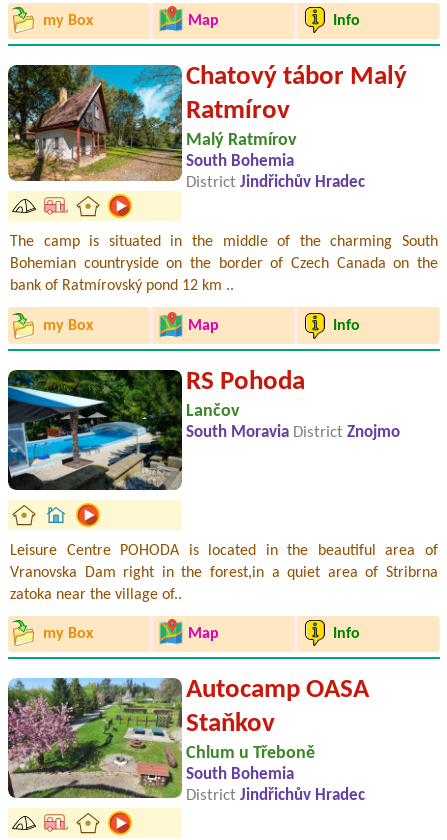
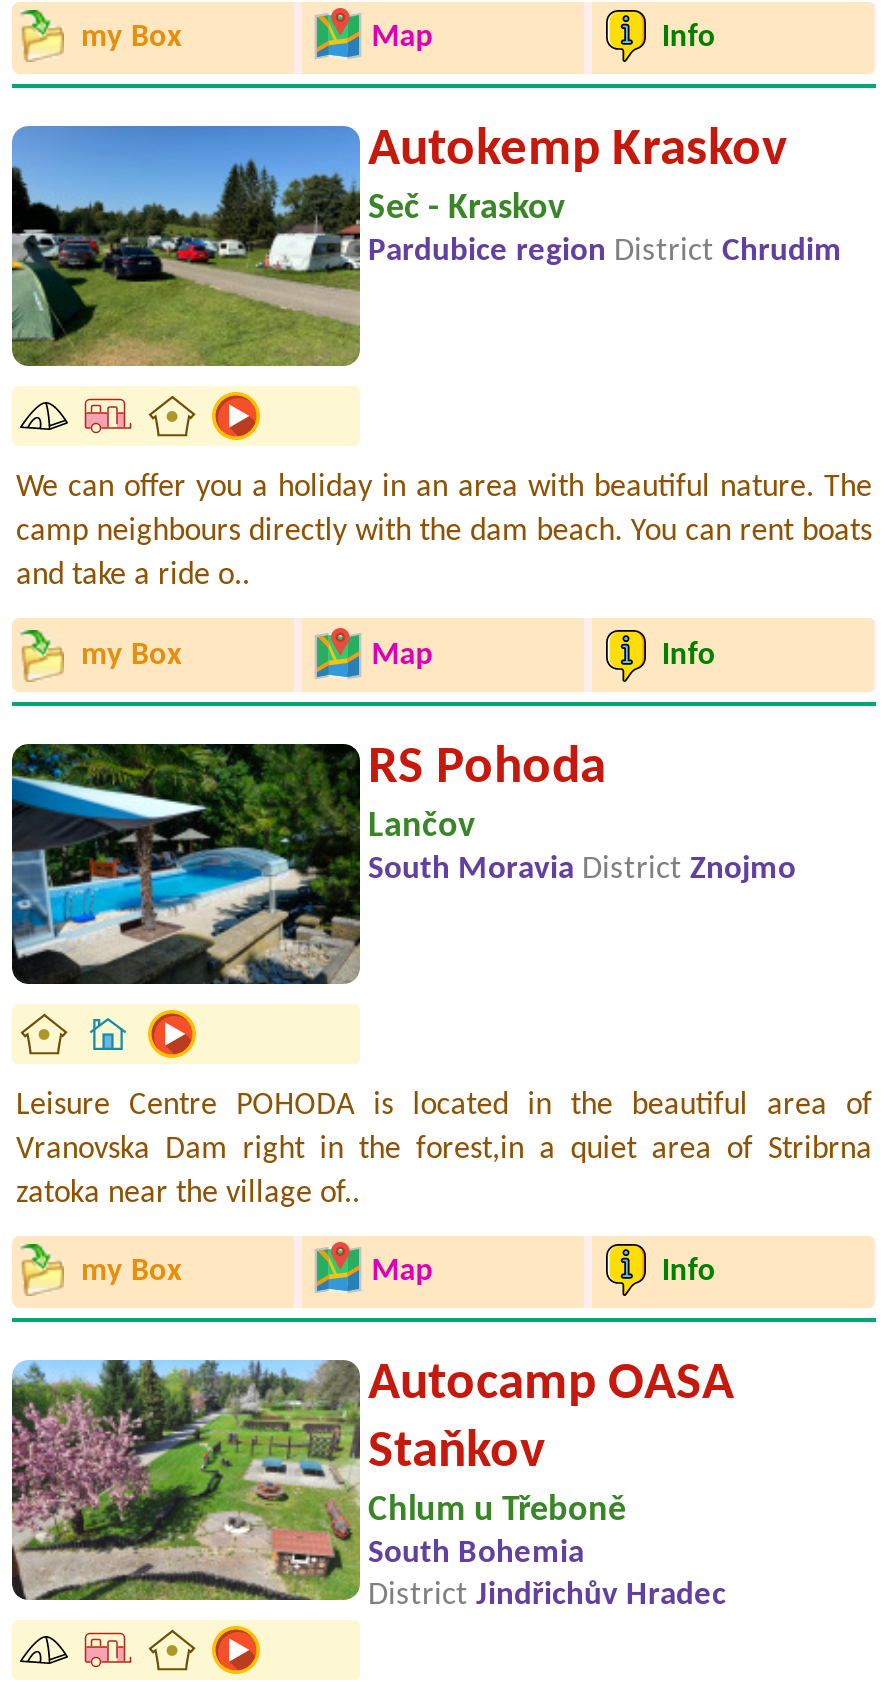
- [image]
- Chatový tábor Malý
- Ratmírov
- Malý Ratmírov
- South Bohemia
- District Jindřichův Hradec
+ [image]
+ Autokemp Kraskov
+ Seč - Kraskov
+ Pardubice region District Chrudim

- The camp is situated in the middle of the charming South
- Bohemian countryside on the border of Czech Canada on the
- bank of Ratmírovský pond 12 km ..
+ We can offer you a holiday in an area with beautiful nature. The
+ camp neighbours directly with the dam beach. You can rent boats
+ and take a ride o..
